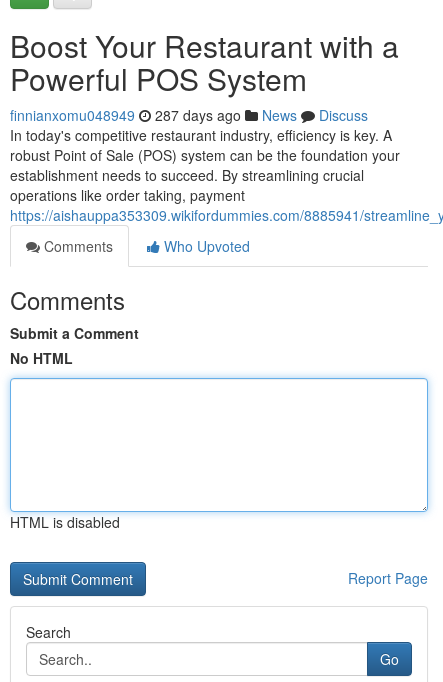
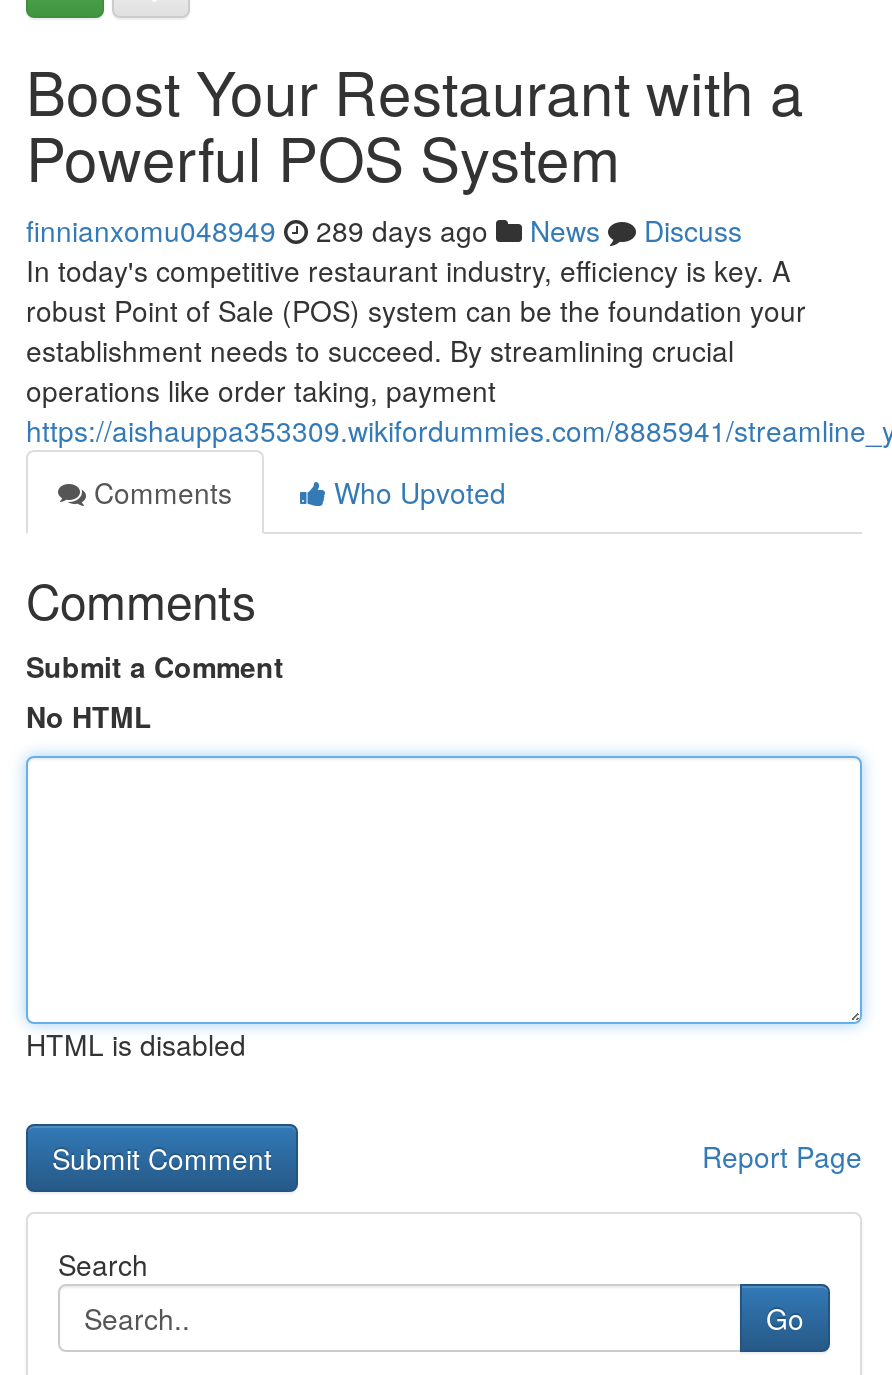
- finnianxomu048949 287 days ago News Discuss
+ finnianxomu048949 289 days ago News Discuss
